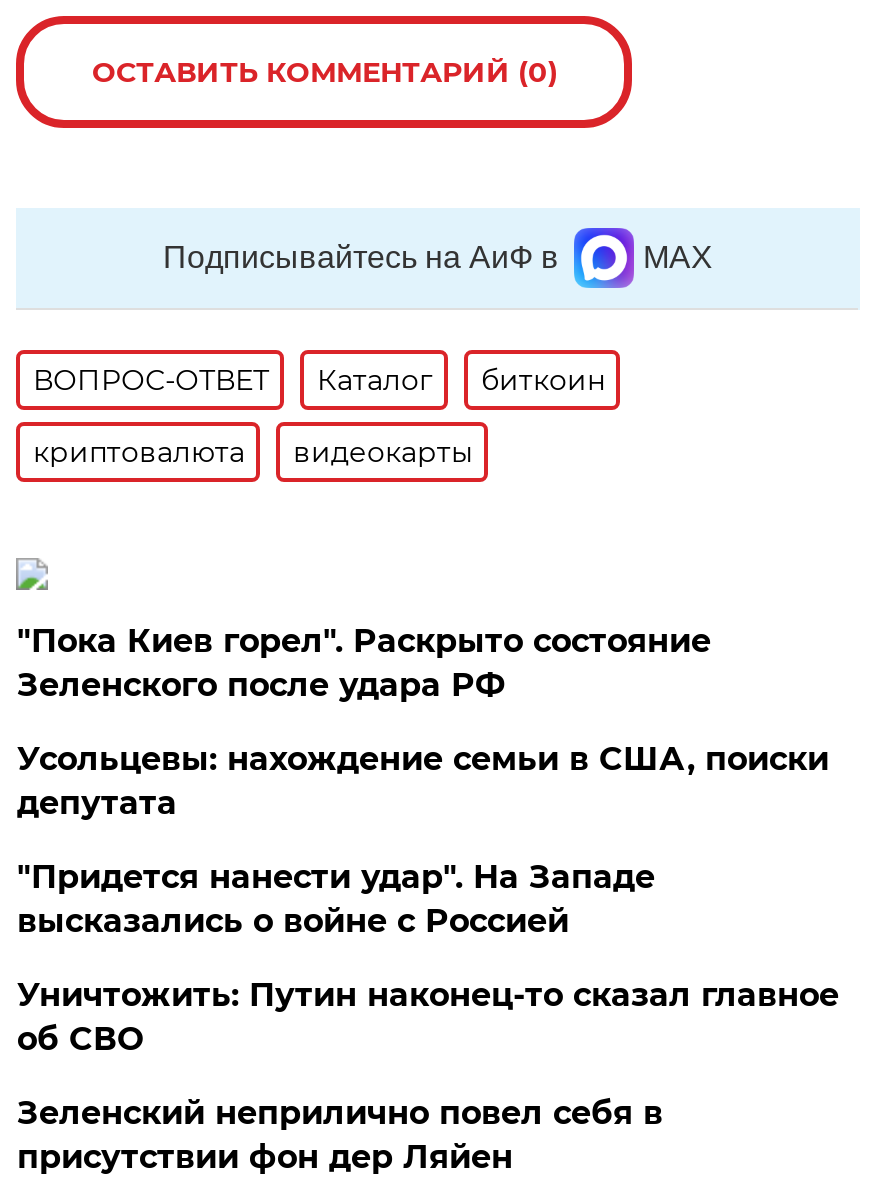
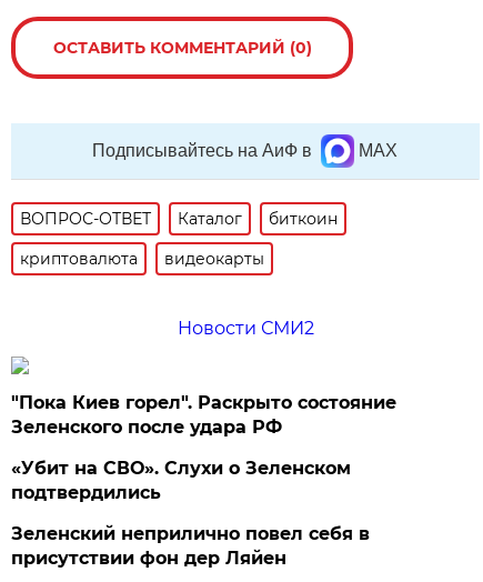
+ Новости СМИ2

moved down: "Пока Киев горел". Раскрыто состояние | Зеленского после удара РФ

- Усольцевы: нахождение семьи в США, поиски
- депутата
- "Придется нанести удар". На Западе
- высказались о войне с Россией
- Уничтожить: Путин наконец-то сказал главное
- об СВО
+ «Убит на СВО». Слухи о Зеленском
+ подтвердились
